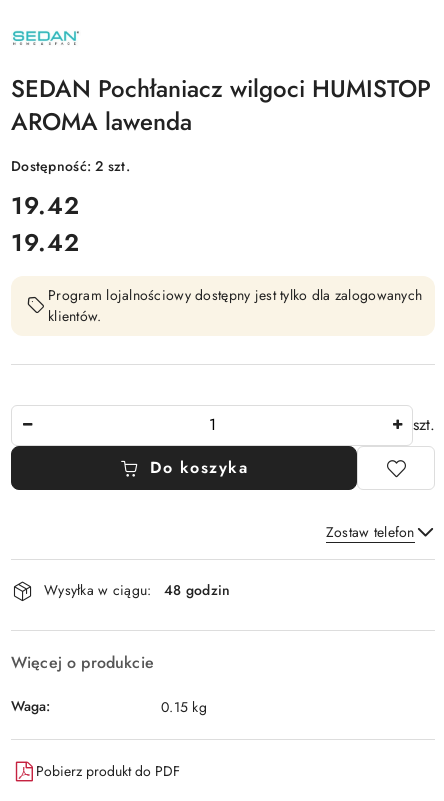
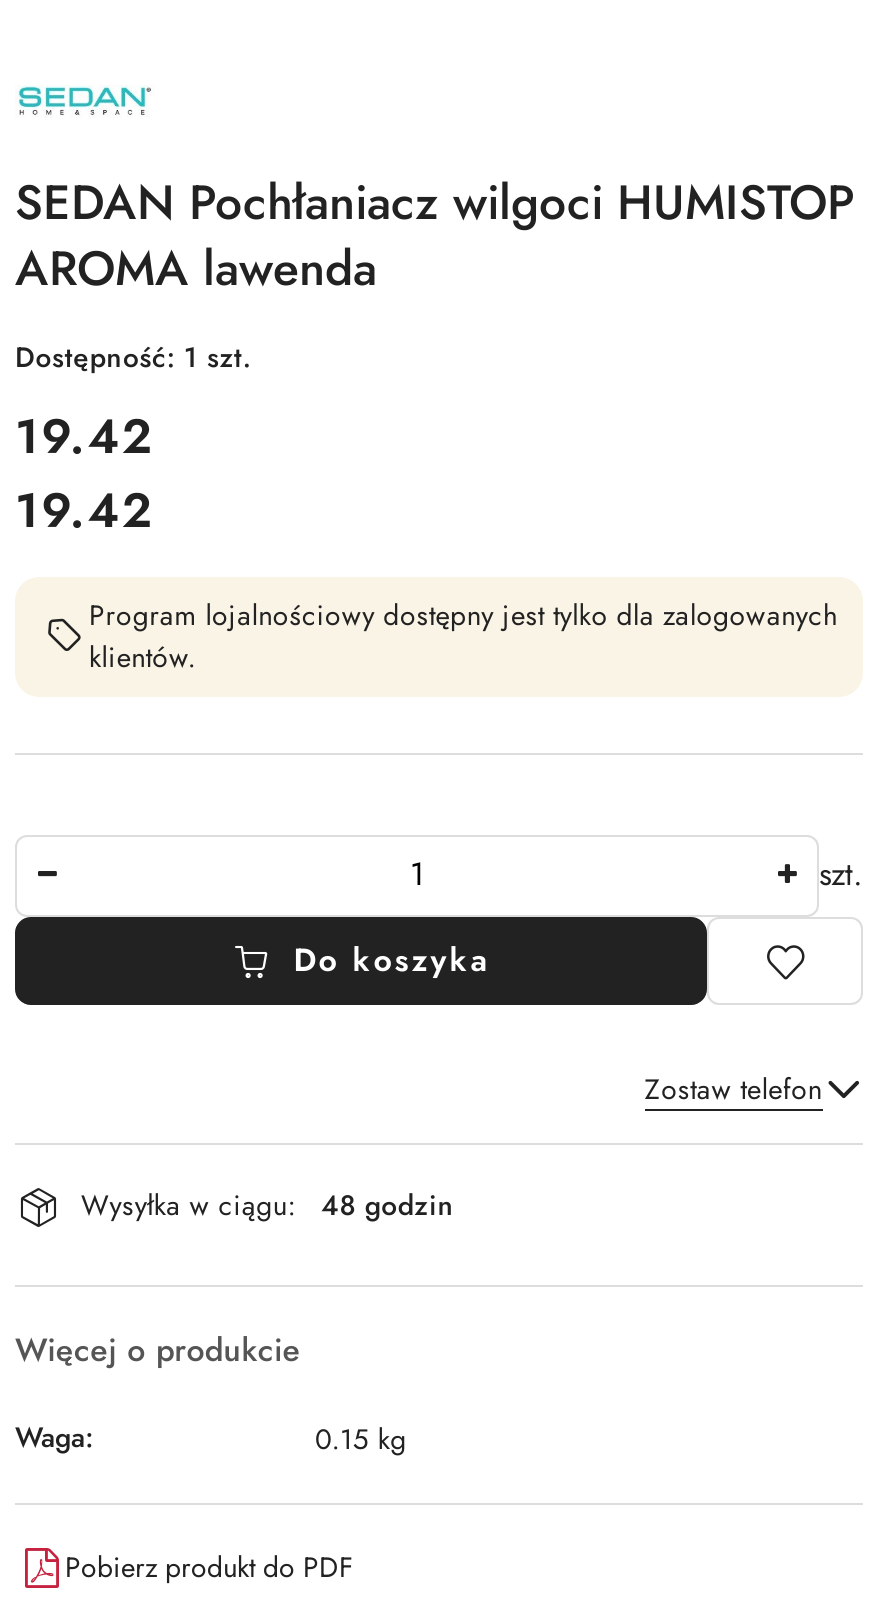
- Dostępność: 2 szt.
+ Dostępność: 1 szt.
